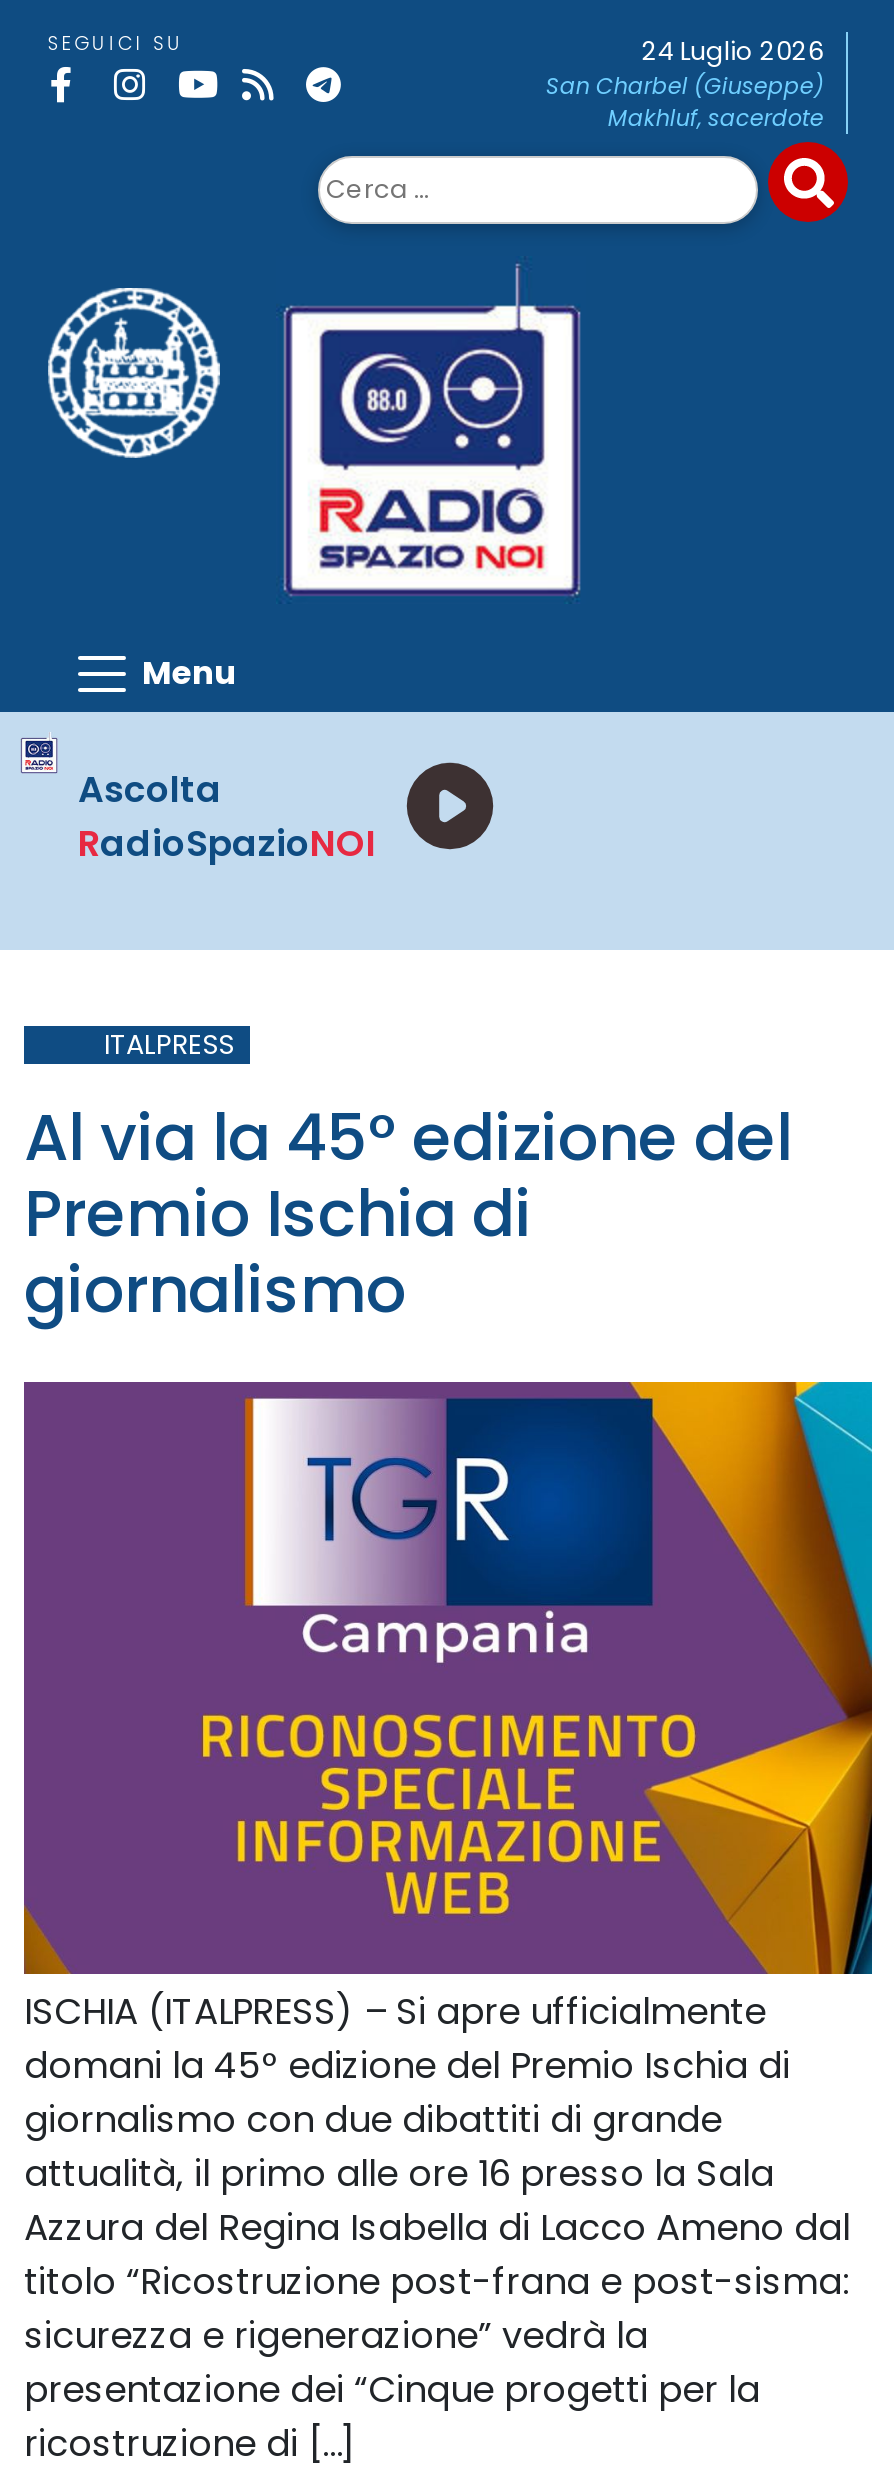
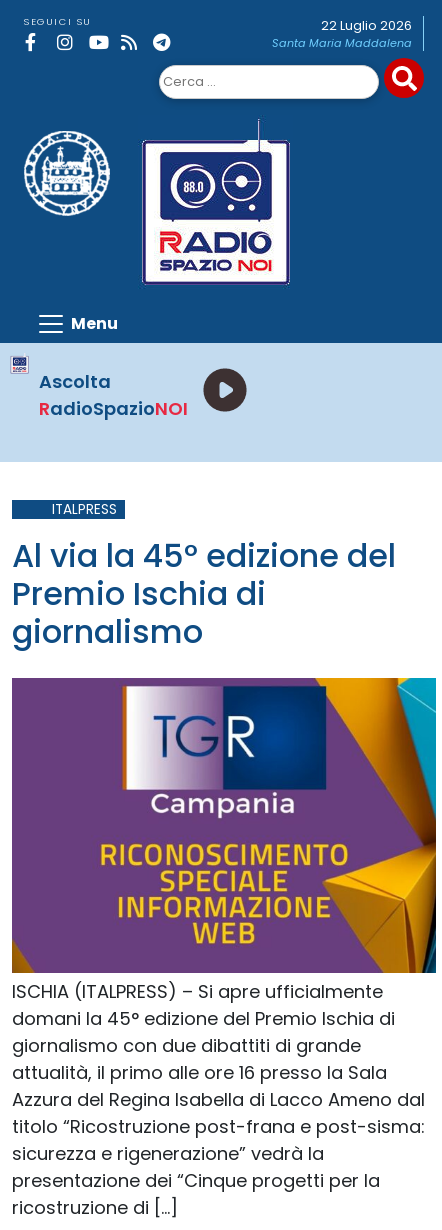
- 24 Luglio 2026
- San Charbel (Giuseppe)
- Makhluf, sacerdote
+ 22 Luglio 2026
+ Santa Maria Maddalena
